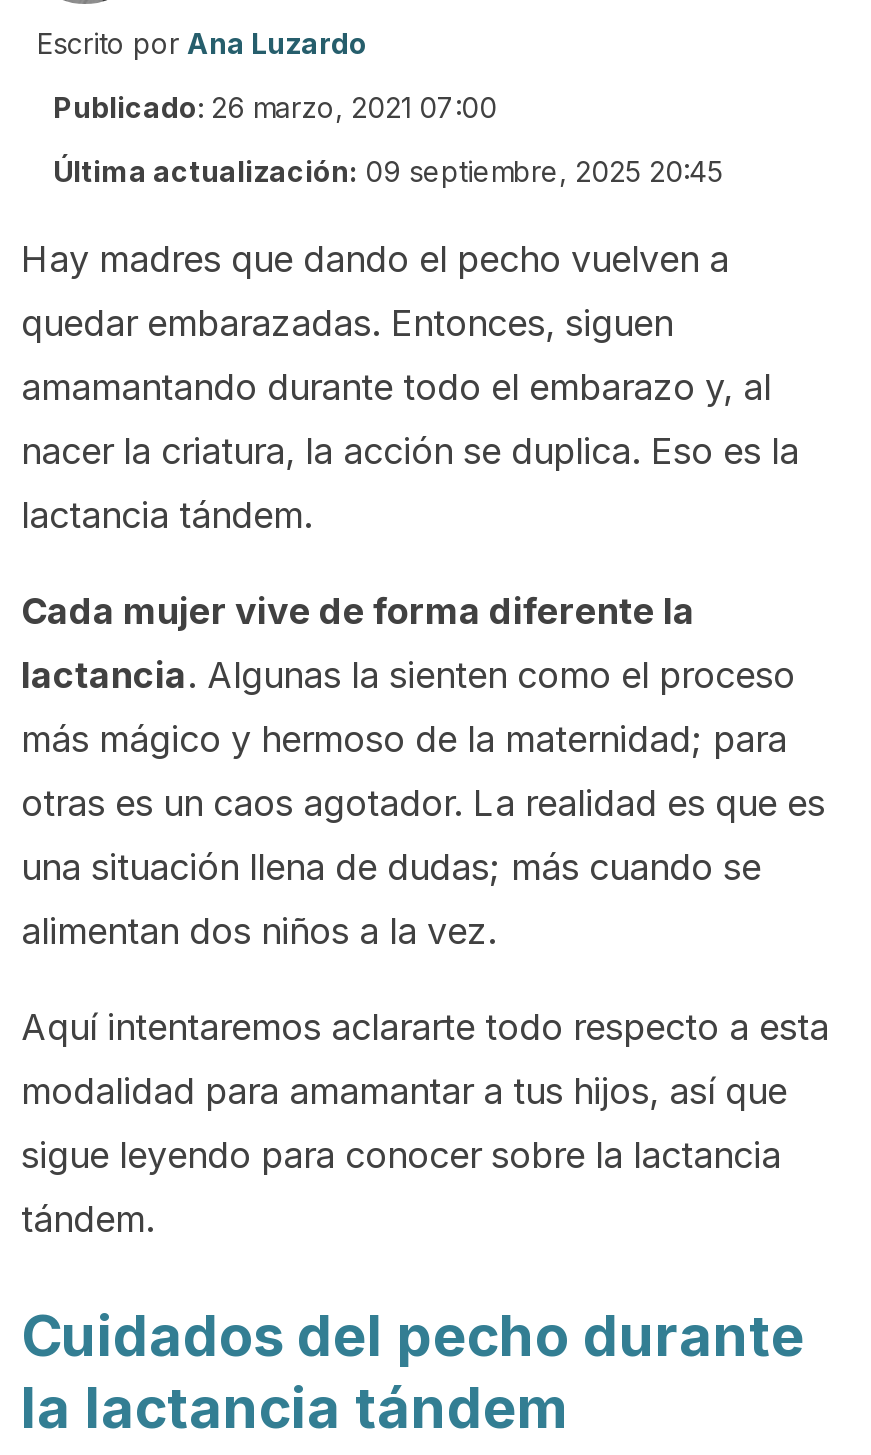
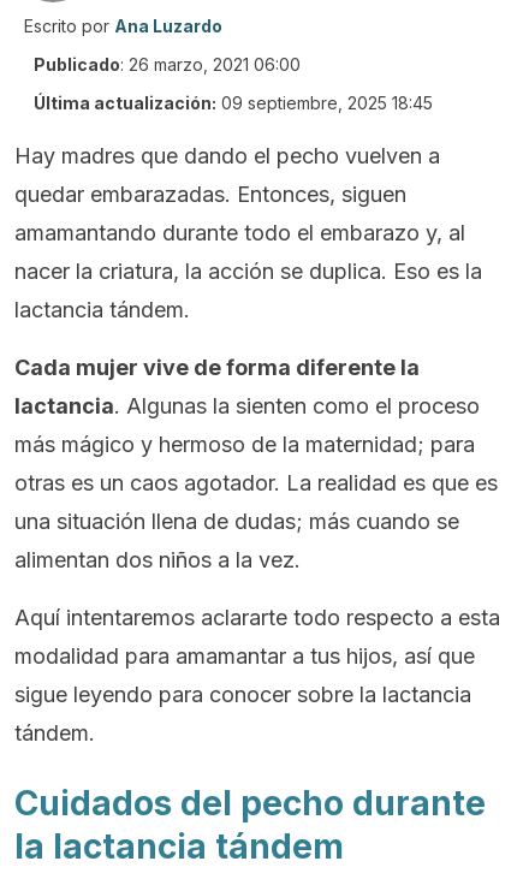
- Publicado: 26 marzo, 2021 07:00
+ Publicado: 26 marzo, 2021 06:00

- Última actualización: 09 septiembre, 2025 20:45
+ Última actualización: 09 septiembre, 2025 18:45
